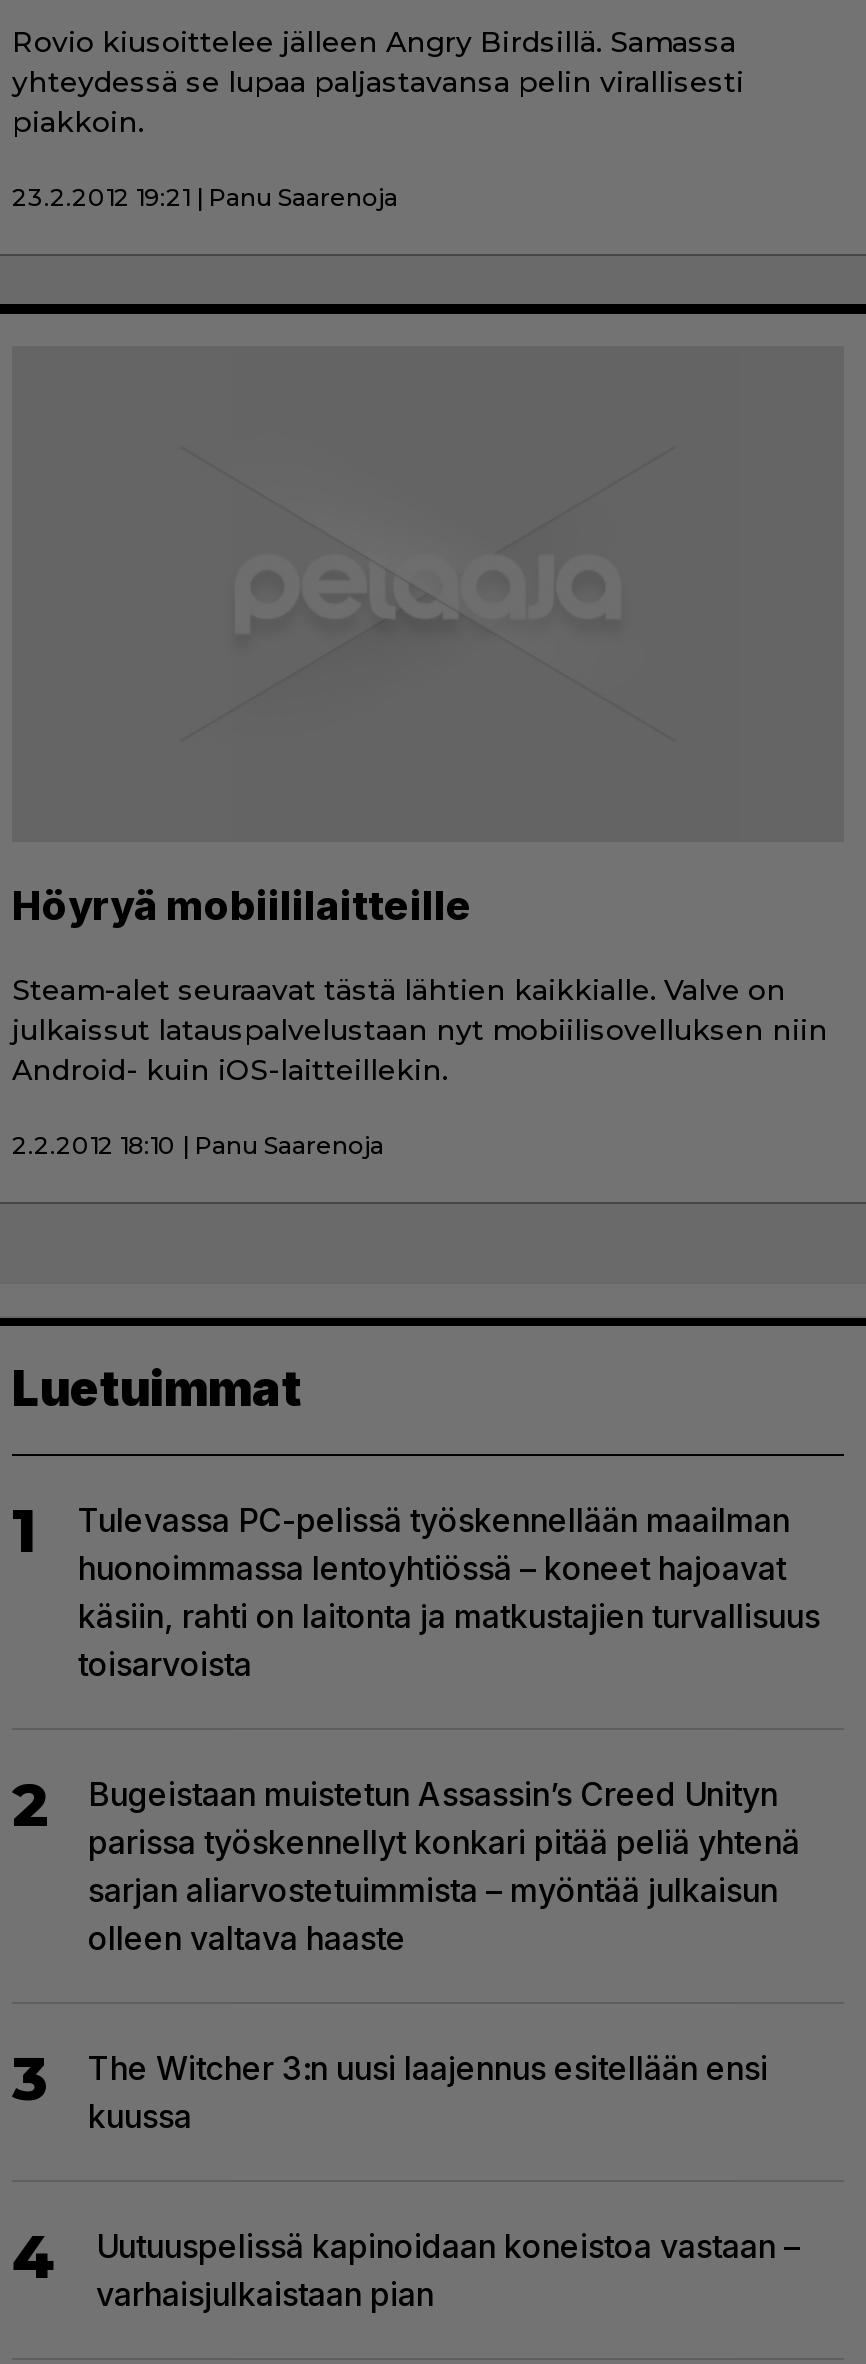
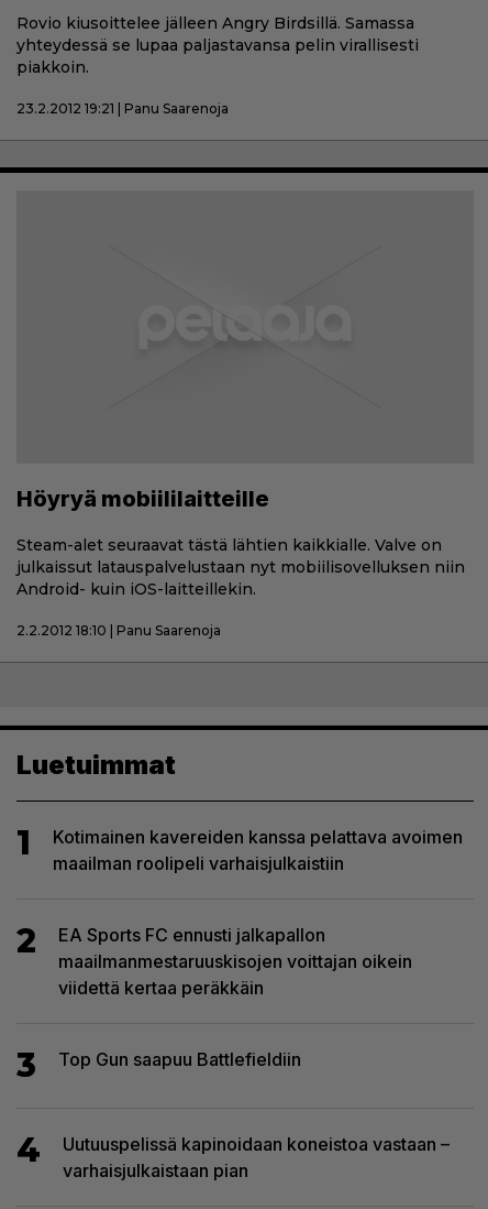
- Tulevassa PC-pelissä työskennellään maailman
- huonoimmassa lentoyhtiössä – koneet hajoavat
- käsiin, rahti on laitonta ja matkustajien turvallisuus
- toisarvoista
+ Kotimainen kavereiden kanssa pelattava avoimen
+ maailman roolipeli varhaisjulkaistiin

- Bugeistaan muistetun Assassin’s Creed Unityn
- parissa työskennellyt konkari pitää peliä yhtenä
- sarjan aliarvostetuimmista – myöntää julkaisun
- olleen valtava haaste
+ EA Sports FC ennusti jalkapallon
+ maailmanmestaruuskisojen voittajan oikein
+ viidettä kertaa peräkkäin

- The Witcher 3:n uusi laajennus esitellään ensi
- kuussa
+ Top Gun saapuu Battlefieldiin
